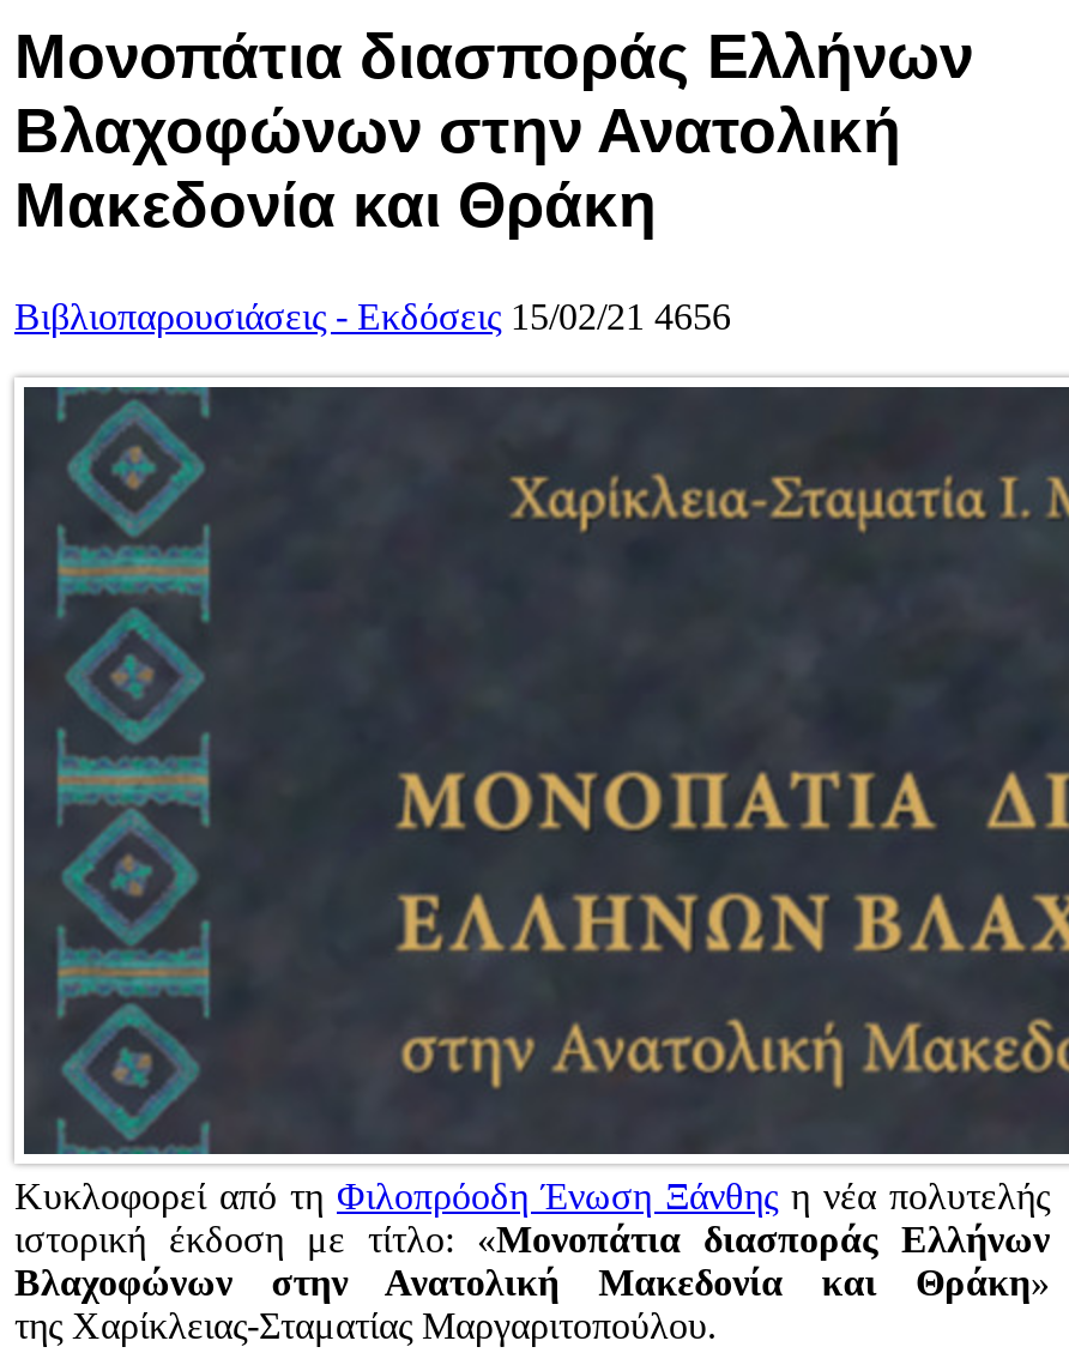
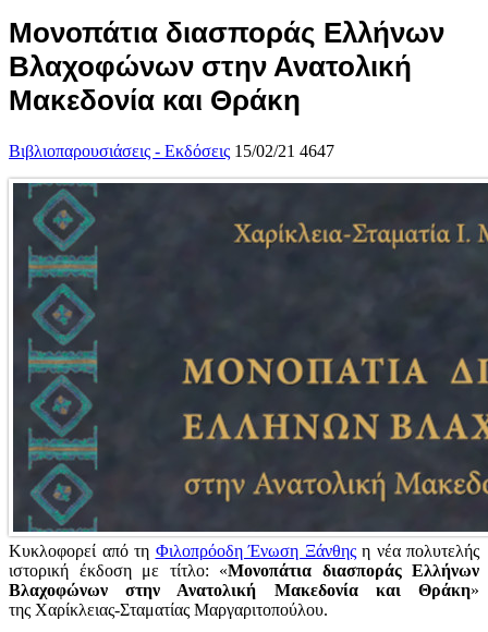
- Βιβλιοπαρουσιάσεις - Εκδόσεις 15/02/21 4656
+ Βιβλιοπαρουσιάσεις - Εκδόσεις 15/02/21 4647
